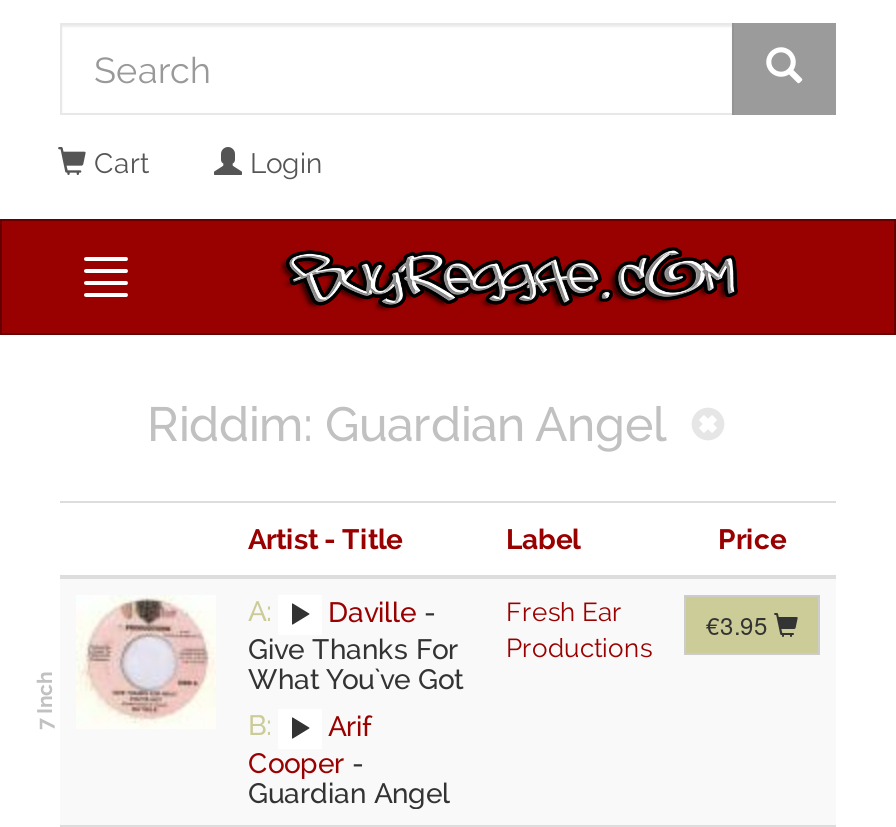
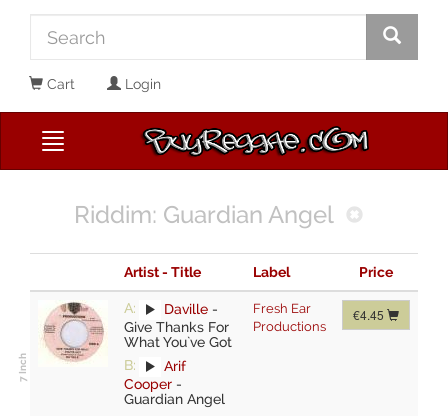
- €3.95
+ €4.45
